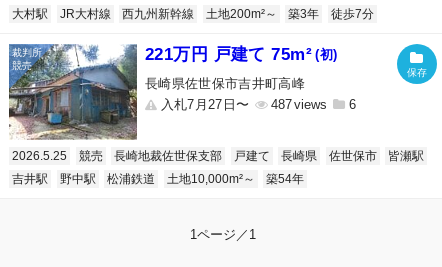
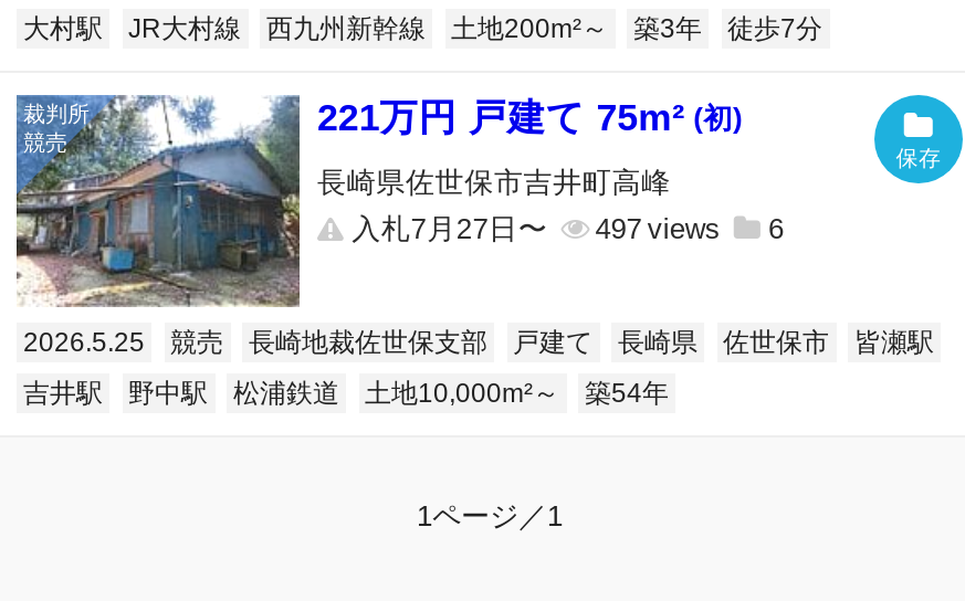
- 入札7月27日〜 487
+ 入札7月27日〜 497
